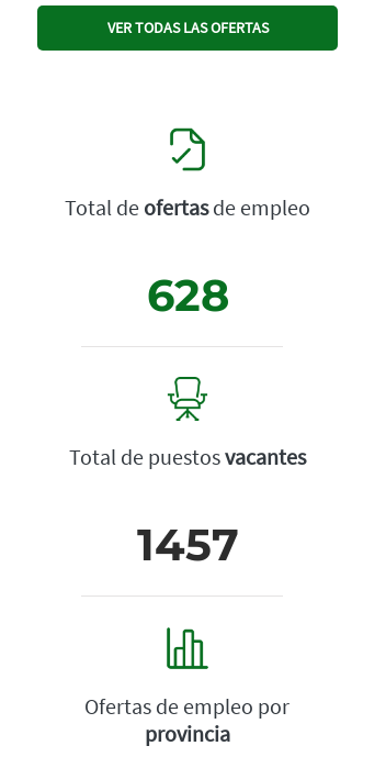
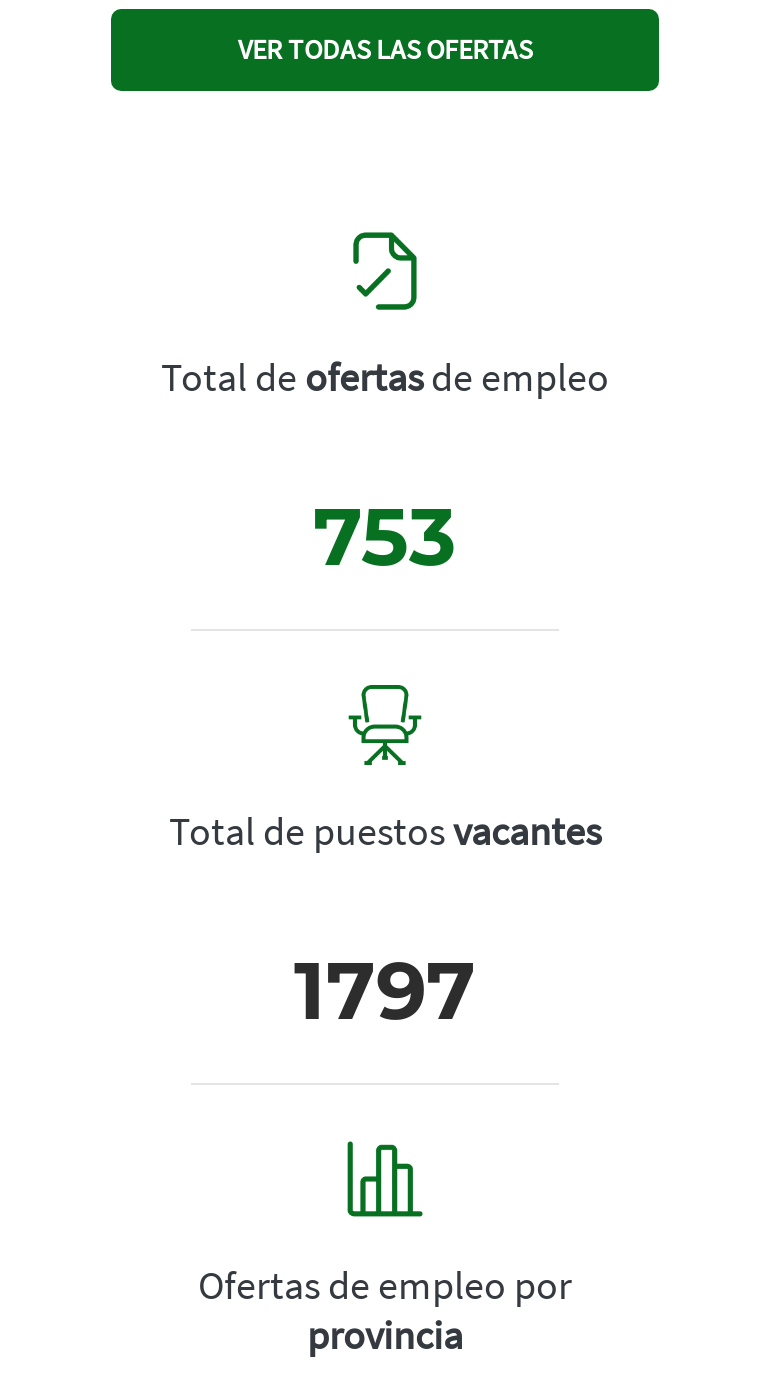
- 628
+ 753

- 1457
+ 1797
